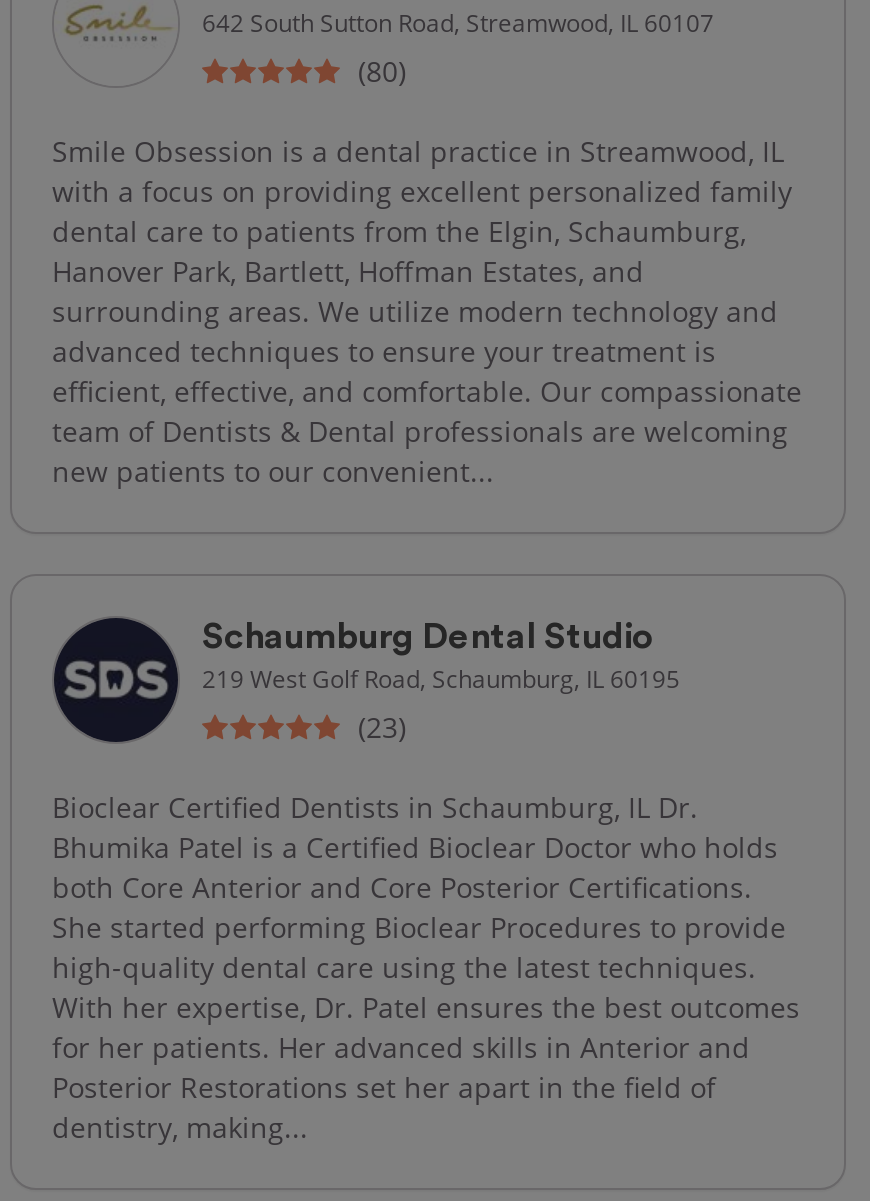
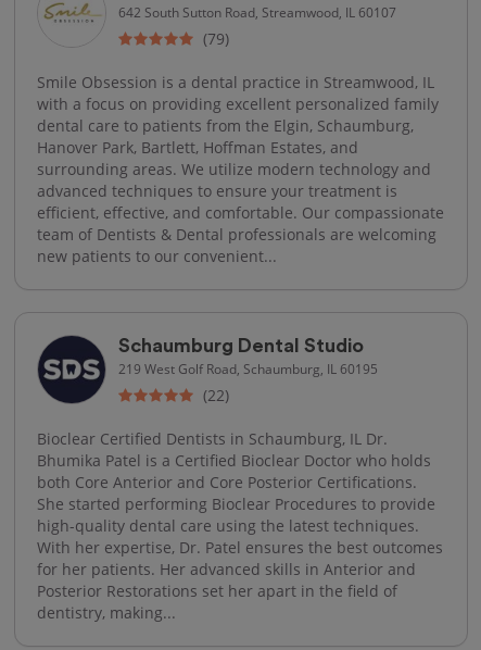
- (80)
+ (79)

- (23)
+ (22)
